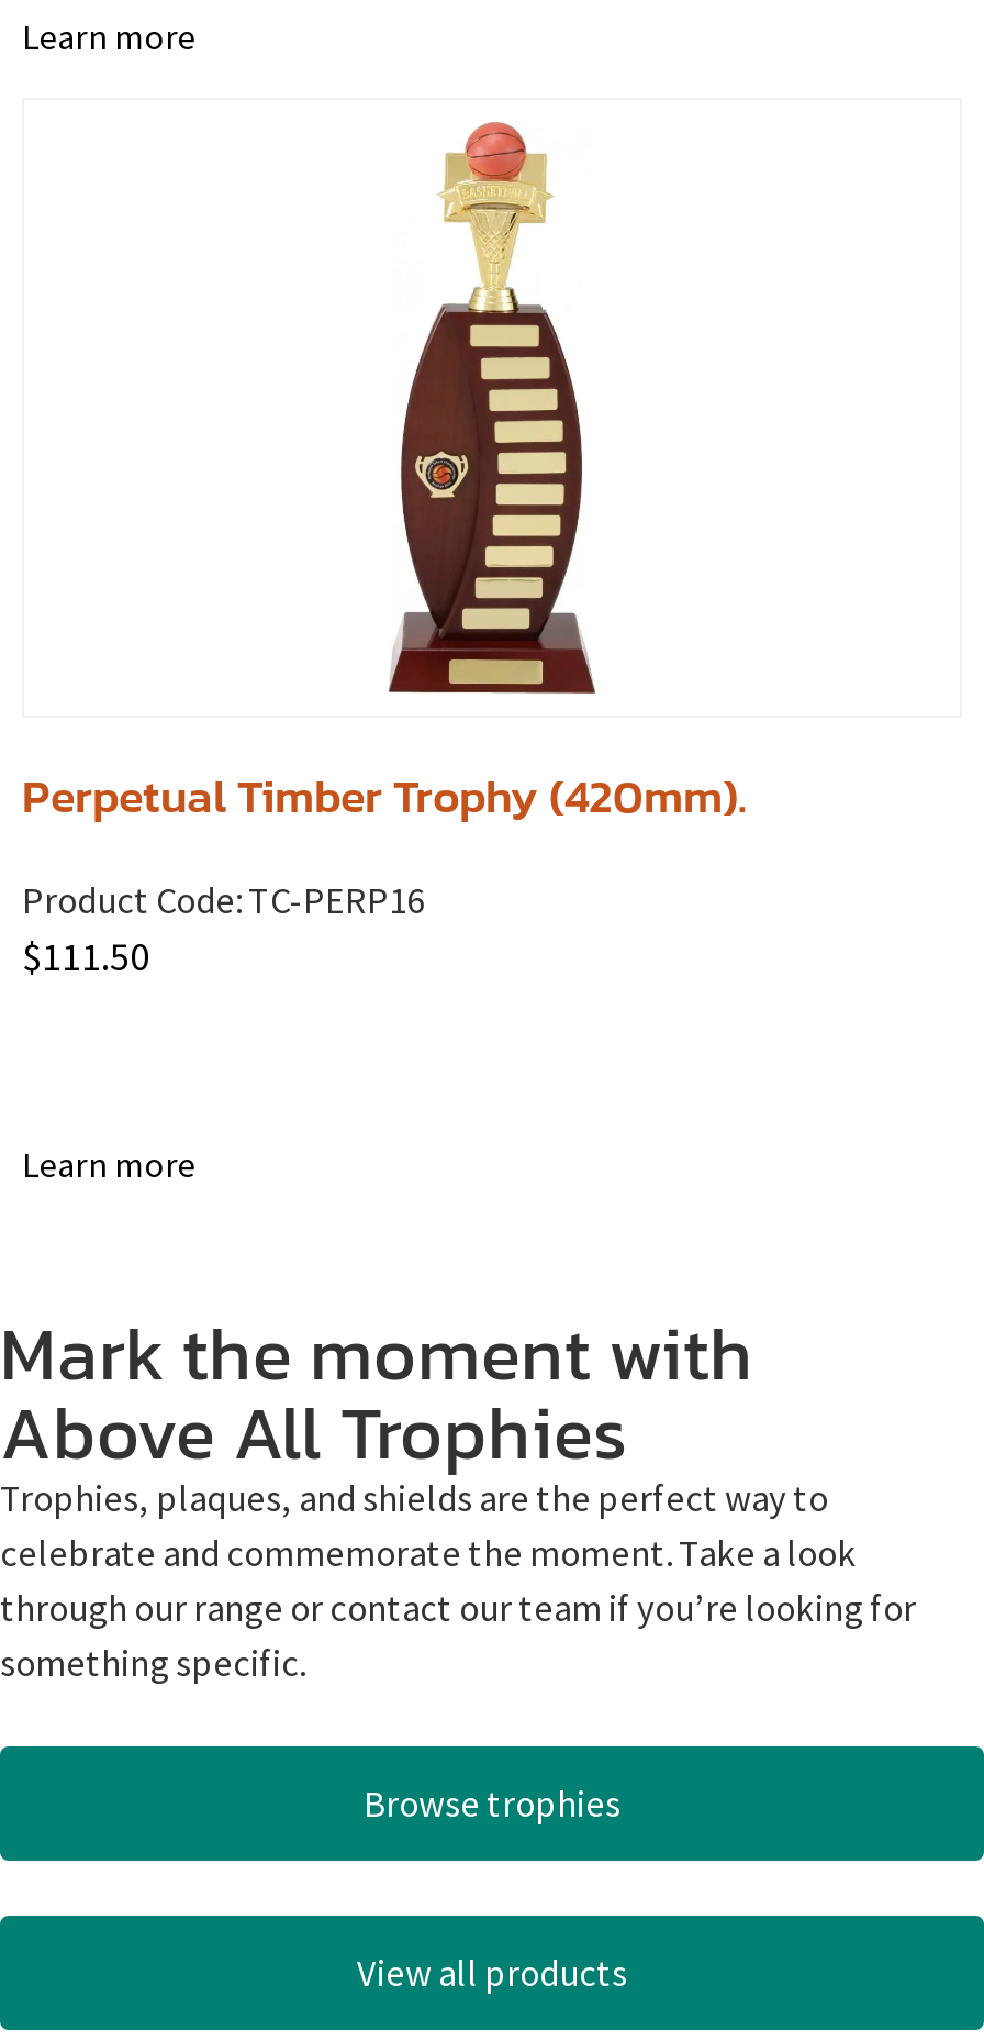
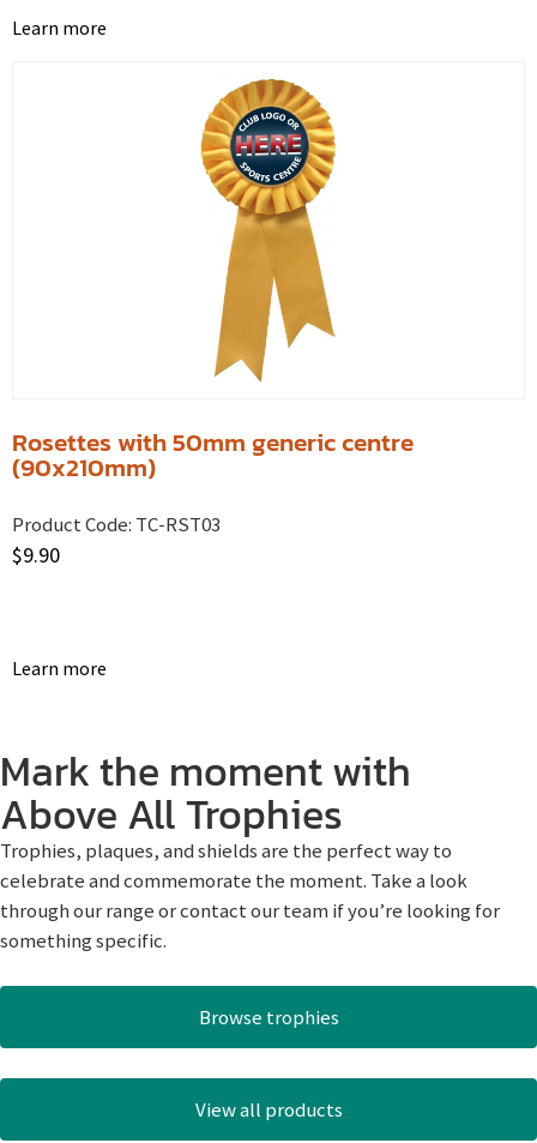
- [image]
- Perpetual Timber Trophy (420mm).
+ [image]
+ Rosettes with 50mm generic centre
+ (90x210mm)

- Product Code: TC-PERP16
- $111.50
+ Product Code: TC-RST03
+ $9.90
